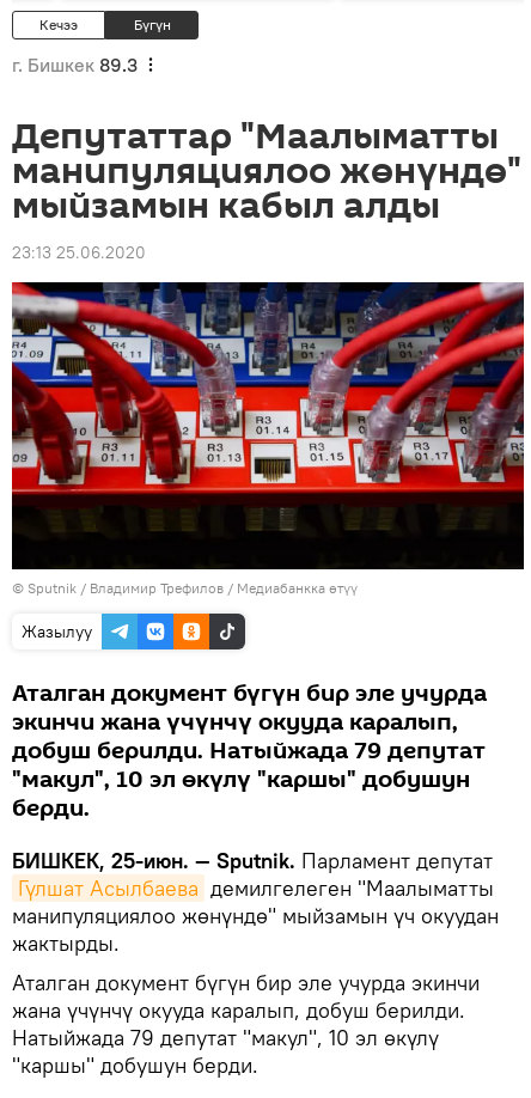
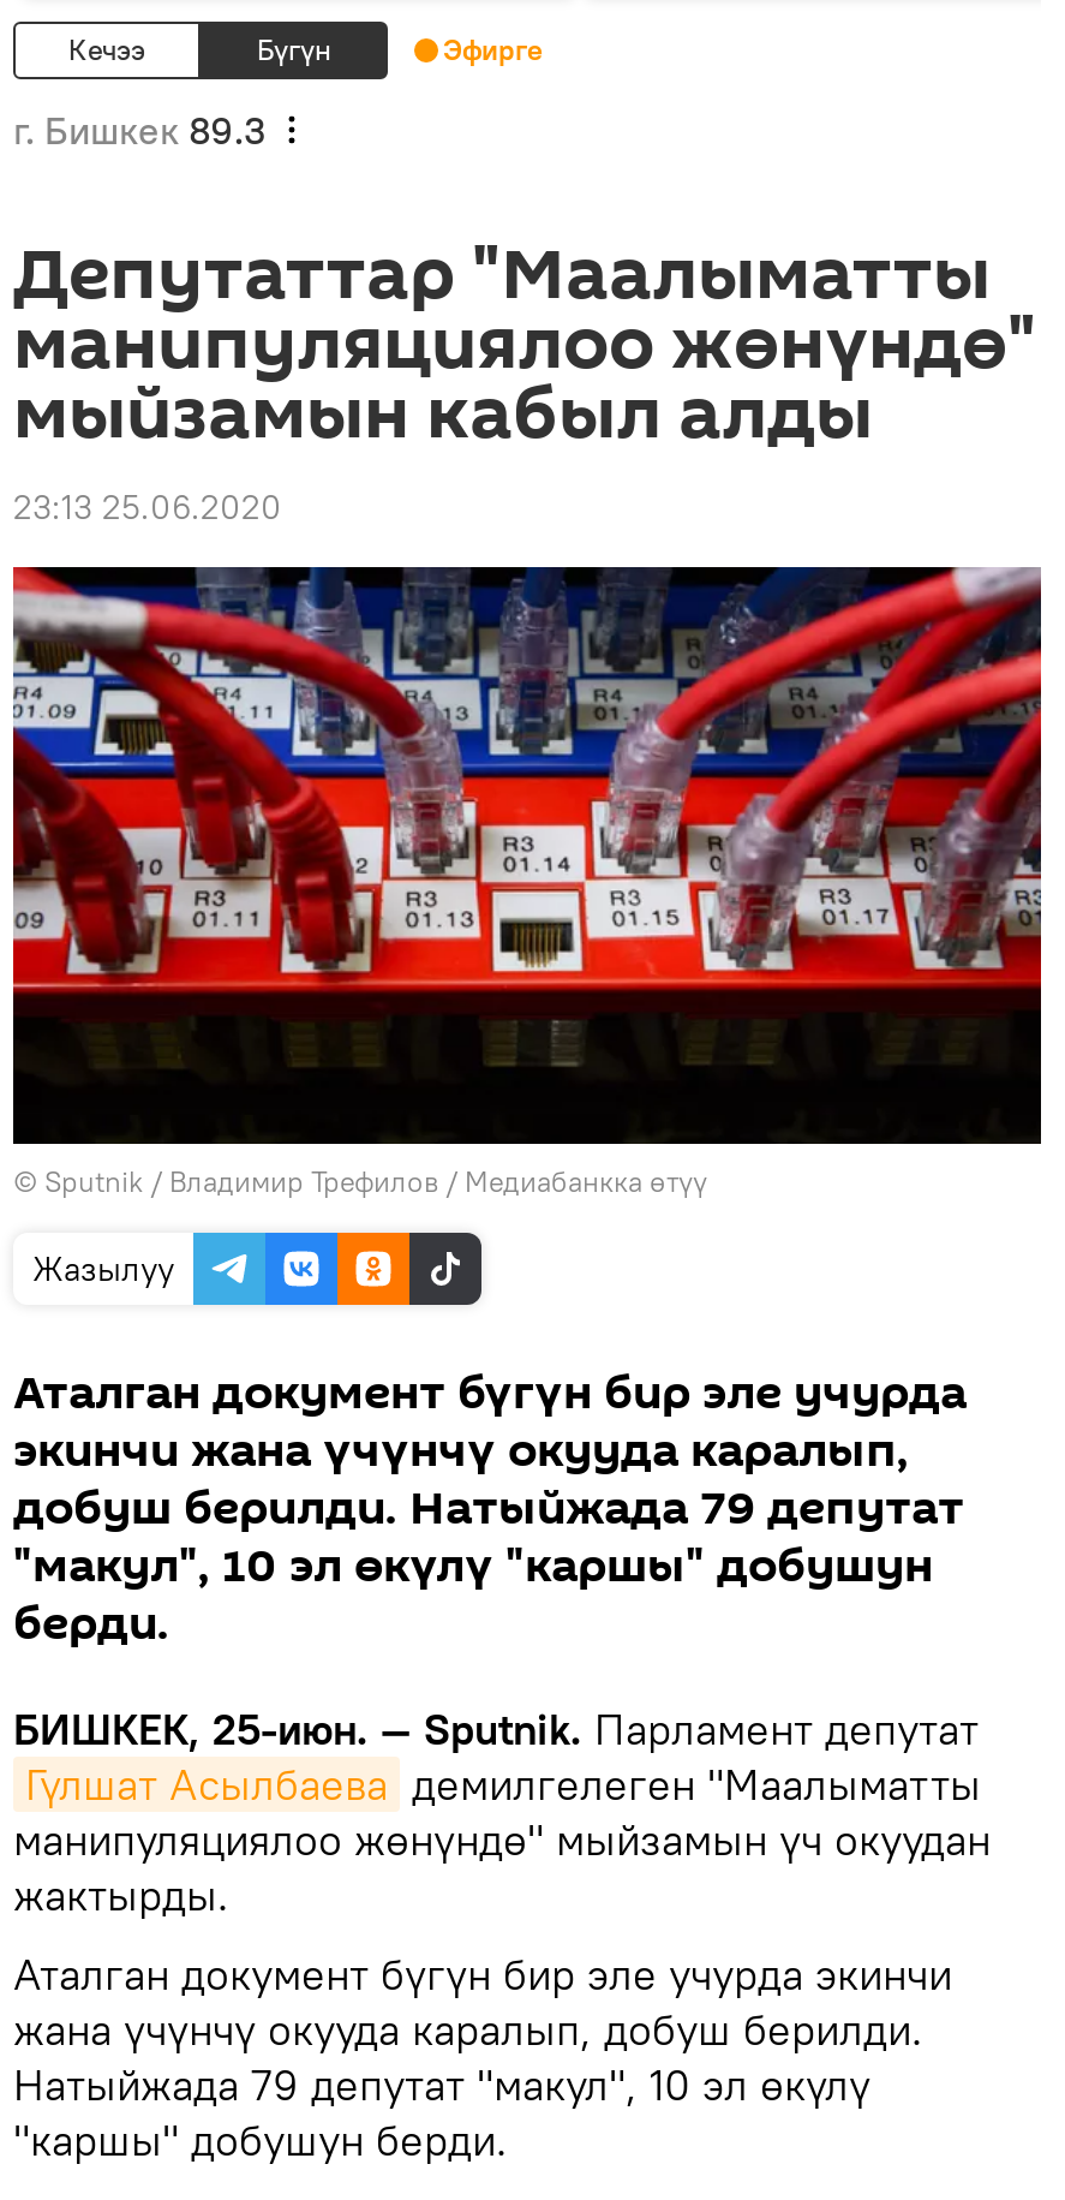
+ Эфирге
